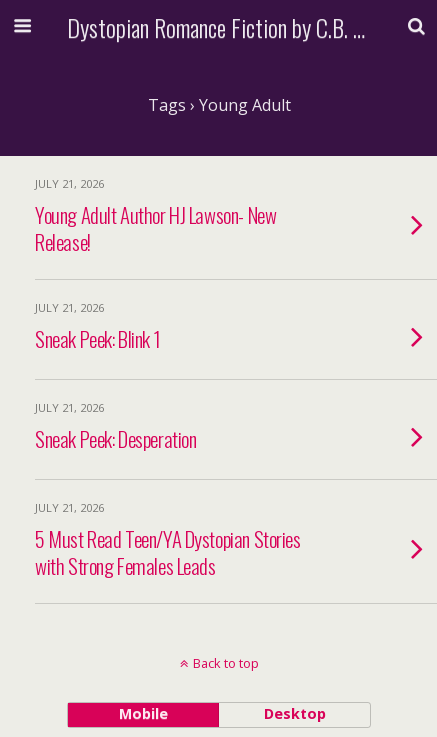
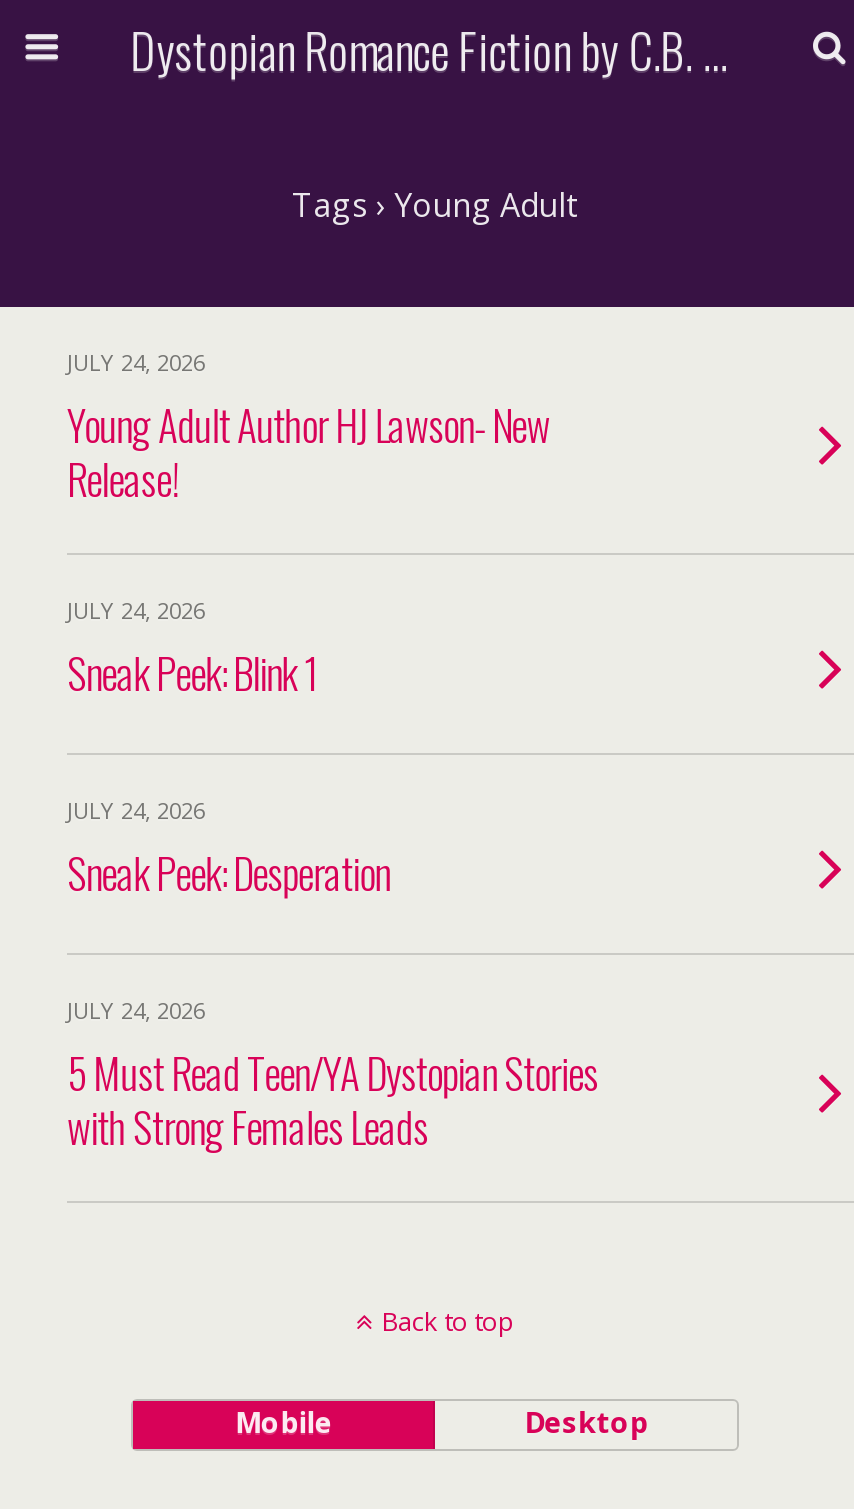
- JULY 21, 2026
+ JULY 24, 2026

- JULY 21, 2026
+ JULY 24, 2026

- JULY 21, 2026
+ JULY 24, 2026

- JULY 21, 2026
+ JULY 24, 2026
